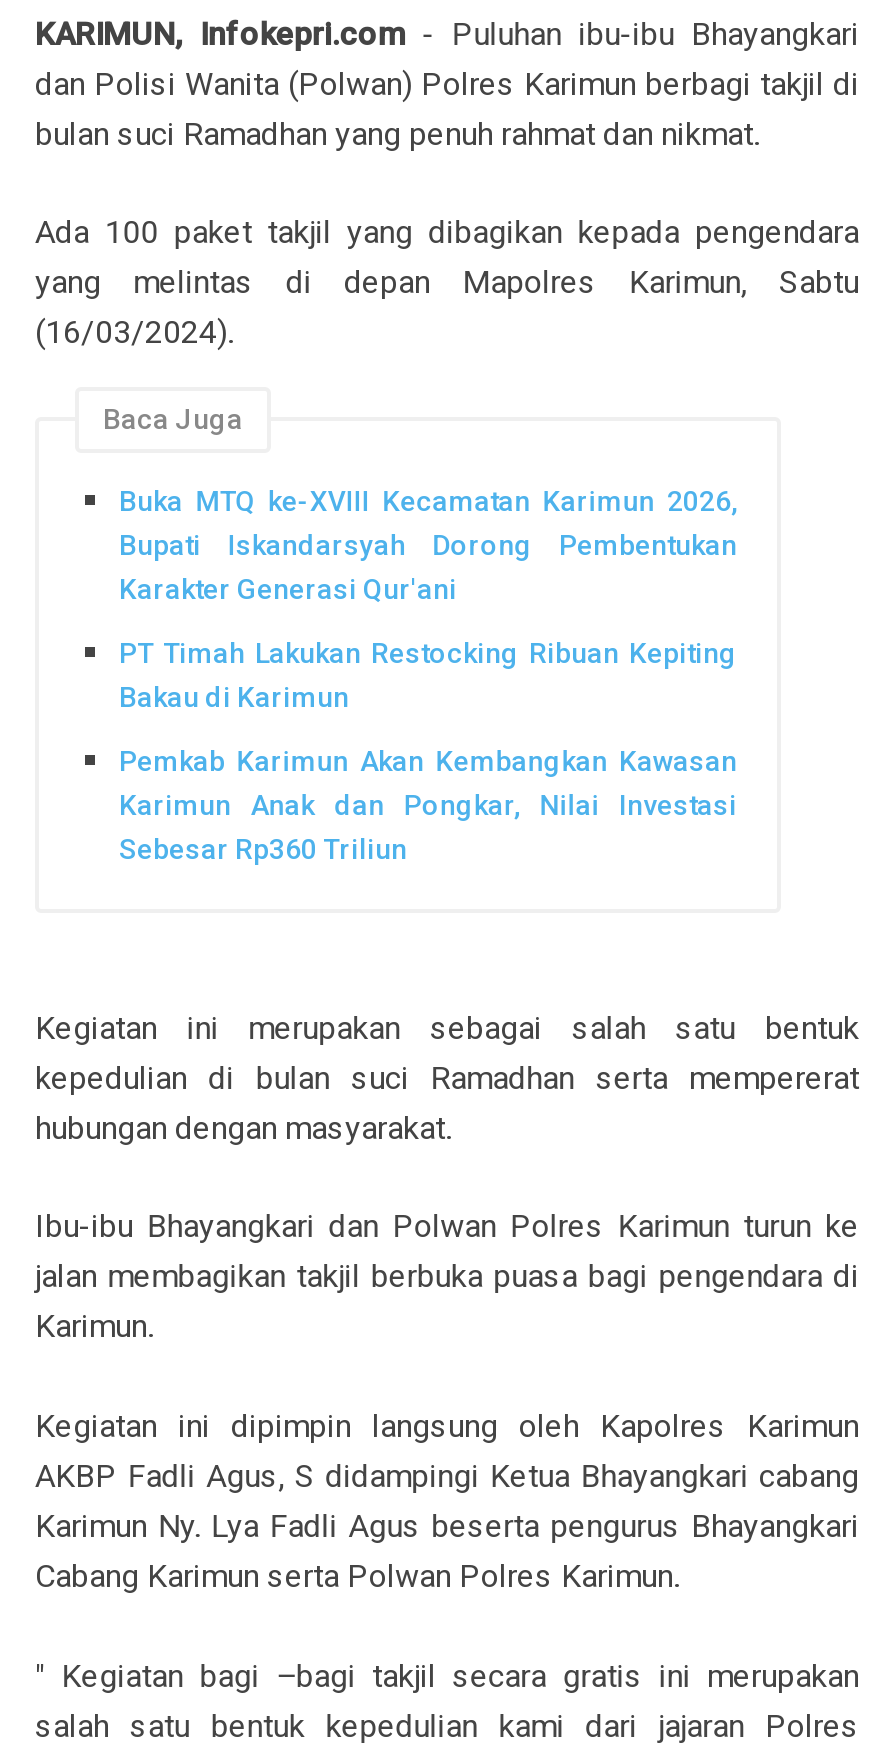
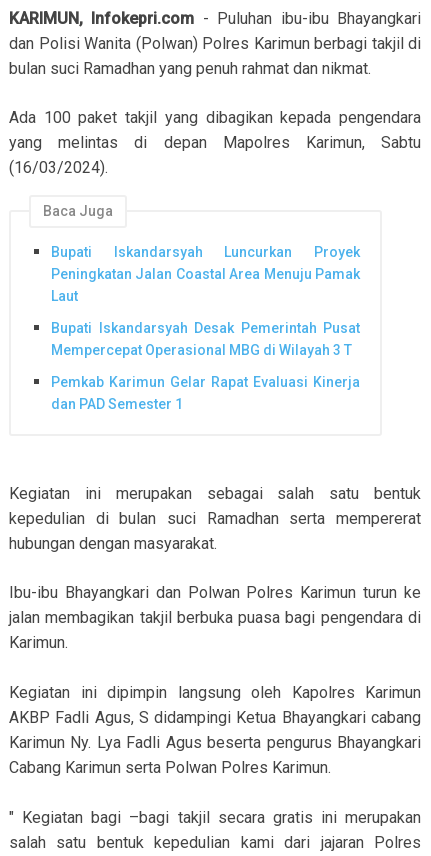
- Buka MTQ ke-XVIII Kecamatan Karimun 2026,
- Bupati Iskandarsyah Dorong Pembentukan
- Karakter Generasi Qur'ani
+ Bupati Iskandarsyah Luncurkan Proyek
+ Peningkatan Jalan Coastal Area Menuju Pamak
+ Laut

- PT Timah Lakukan Restocking Ribuan Kepiting
- Bakau di Karimun
+ Bupati Iskandarsyah Desak Pemerintah Pusat
+ Mempercepat Operasional MBG di Wilayah 3 T

- Pemkab Karimun Akan Kembangkan Kawasan
- Karimun Anak dan Pongkar, Nilai Investasi
- Sebesar Rp360 Triliun
+ Pemkab Karimun Gelar Rapat Evaluasi Kinerja
+ dan PAD Semester 1
